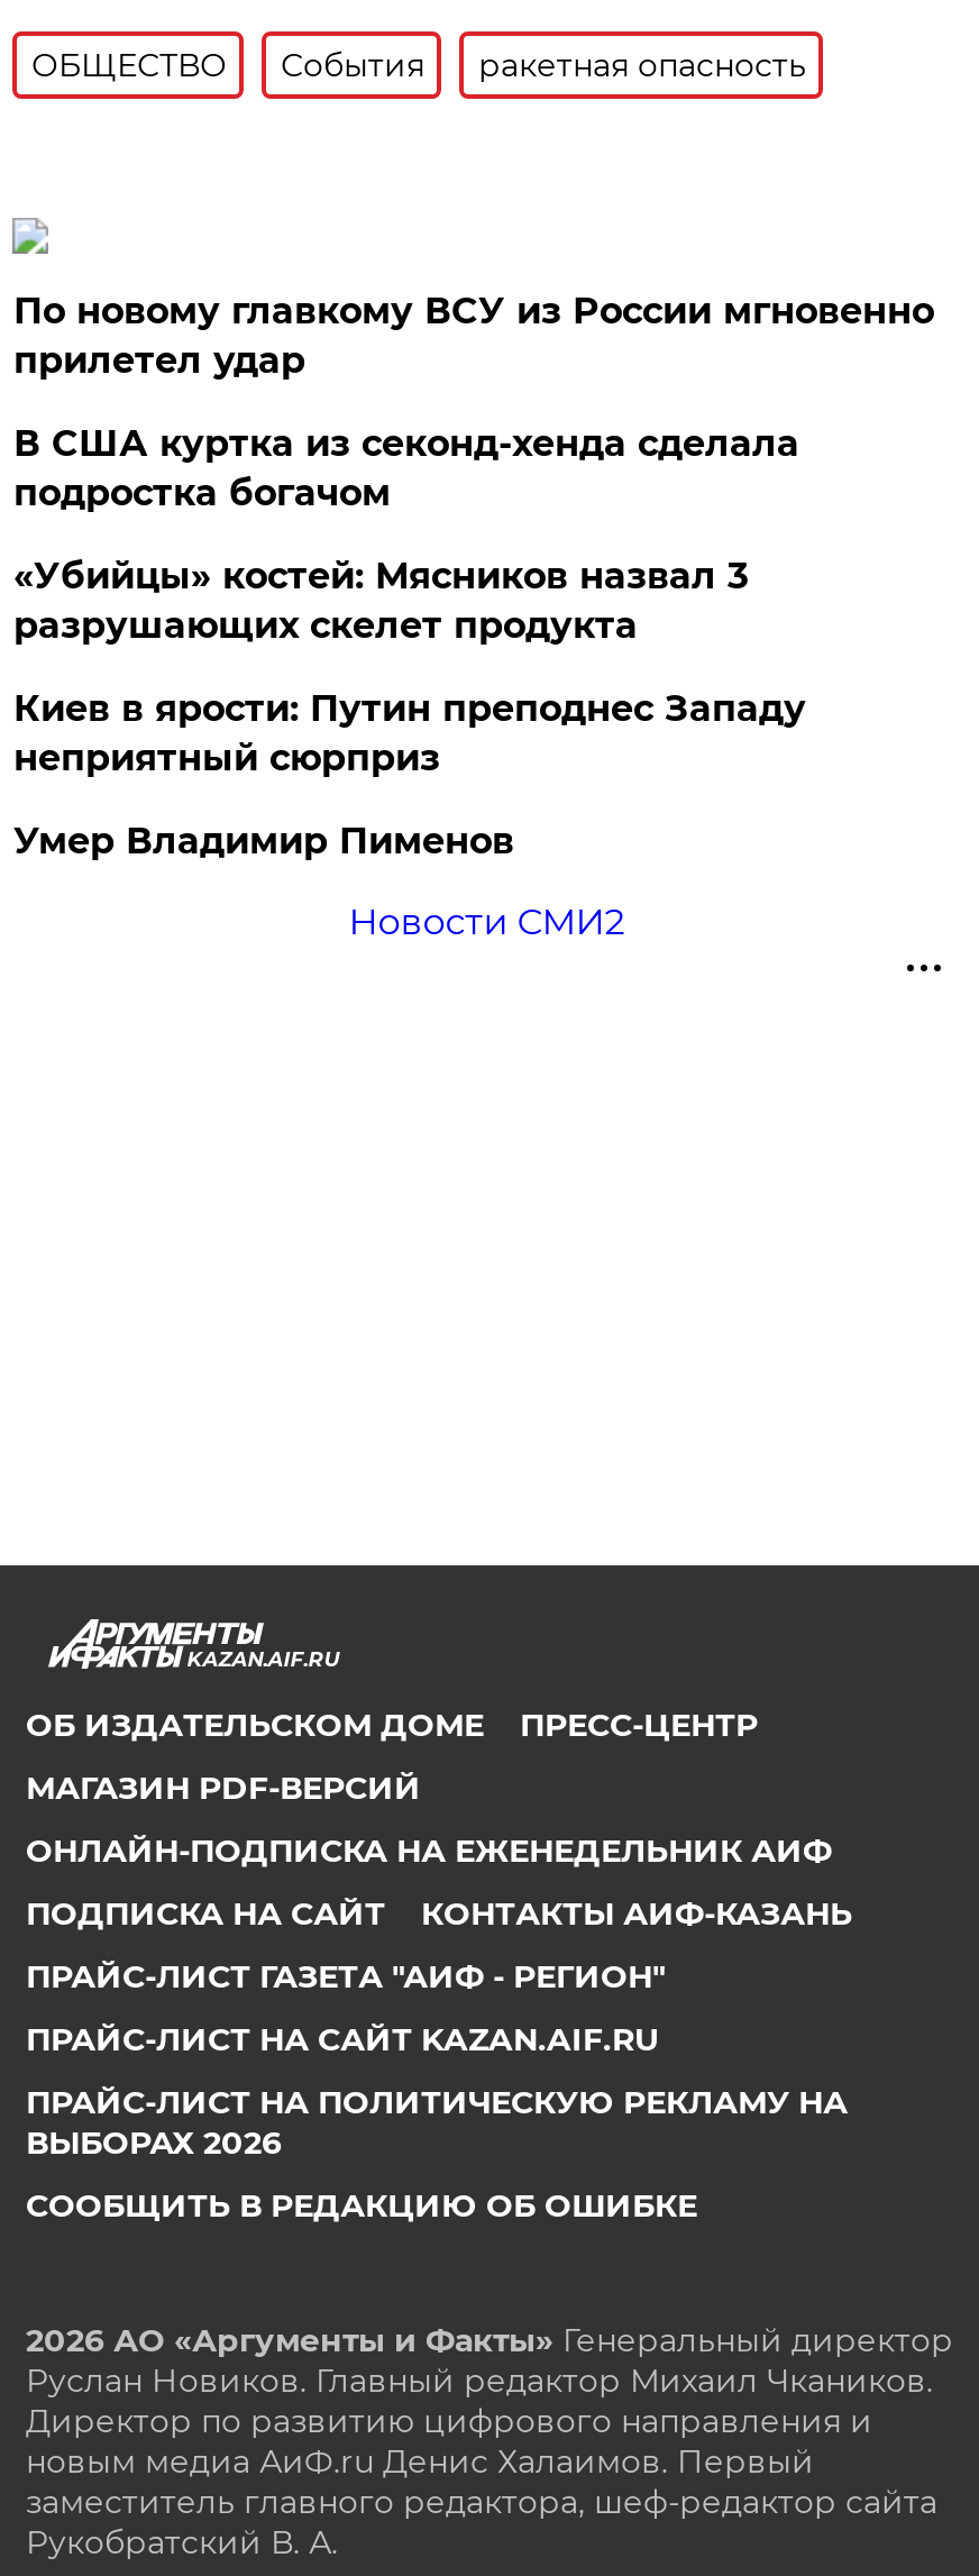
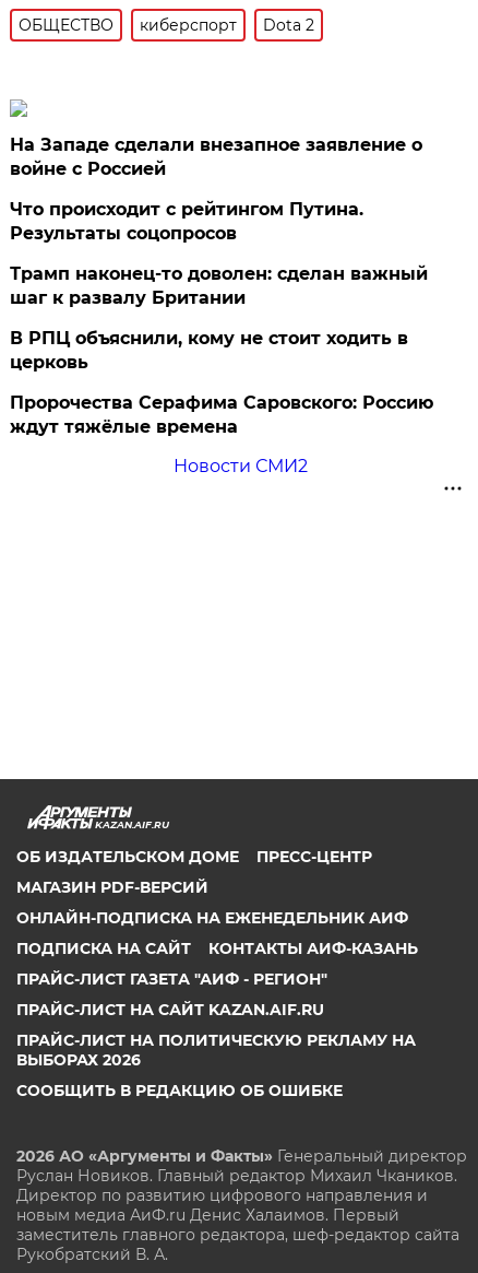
- События
- ракетная опасность
+ киберспорт
+ Dota 2

- По новому главкому ВСУ из России мгновенно
- прилетел удар
+ На Западе сделали внезапное заявление о
+ войне с Россией

- В США куртка из секонд-хенда сделала
- подростка богачом
+ Что происходит с рейтингом Путина.
+ Результаты соцопросов

- «Убийцы» костей: Мясников назвал 3
- разрушающих скелет продукта
+ Трамп наконец-то доволен: сделан важный
+ шаг к развалу Британии

- Киев в ярости: Путин преподнес Западу
- неприятный сюрприз
+ В РПЦ объяснили, кому не стоит ходить в
+ церковь

- Умер Владимир Пименов
+ Пророчества Серафима Саровского: Россию
+ ждут тяжёлые времена
